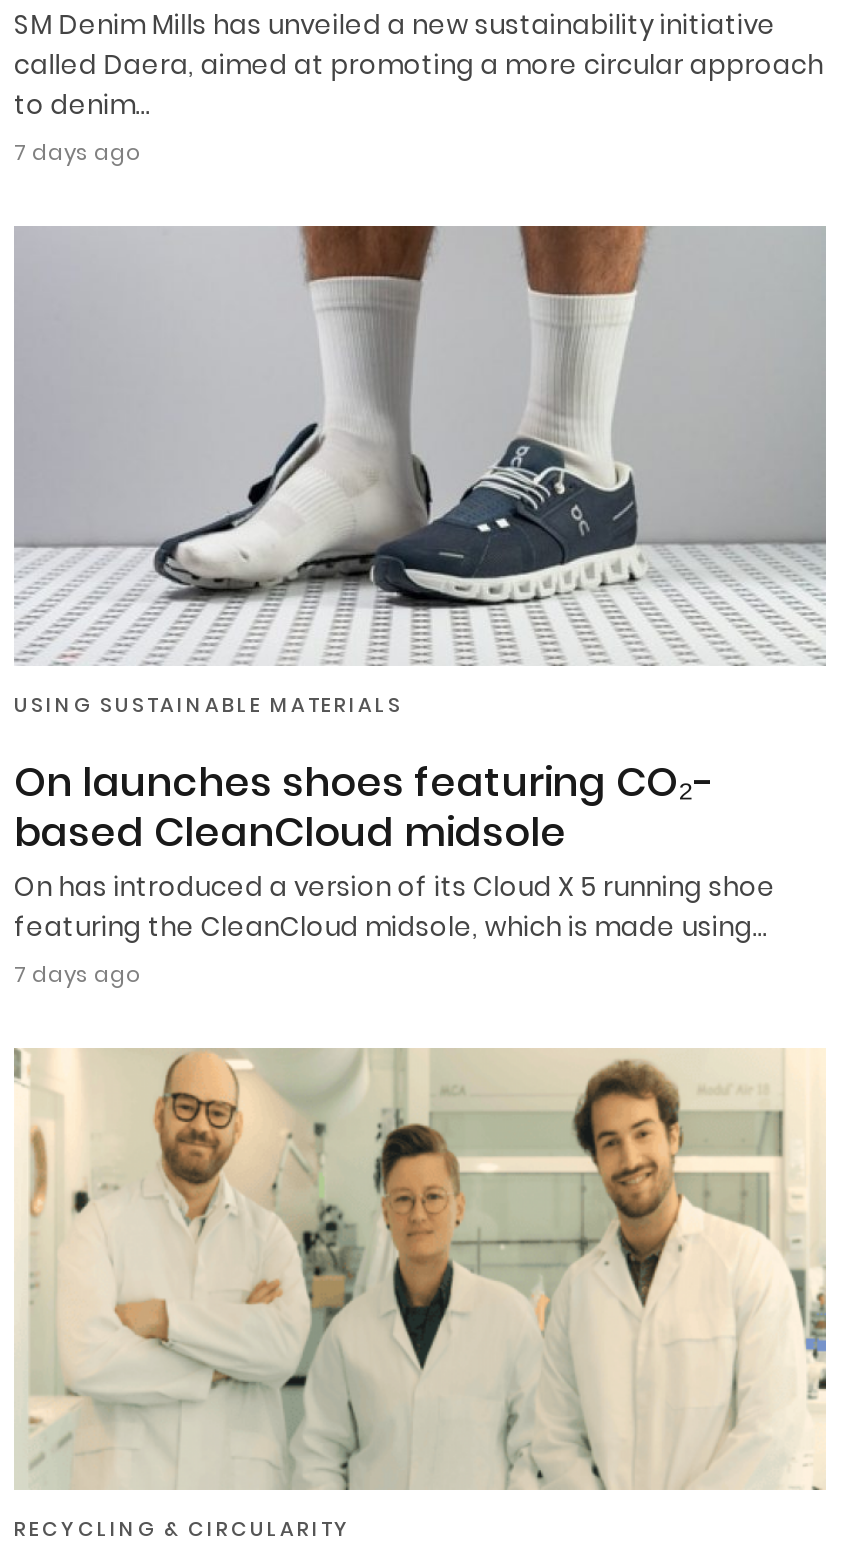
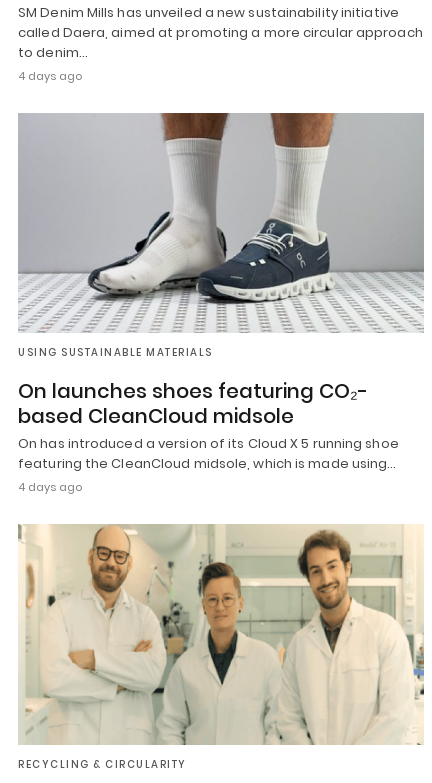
- 7 days ago
+ 4 days ago

- 7 days ago
+ 4 days ago
